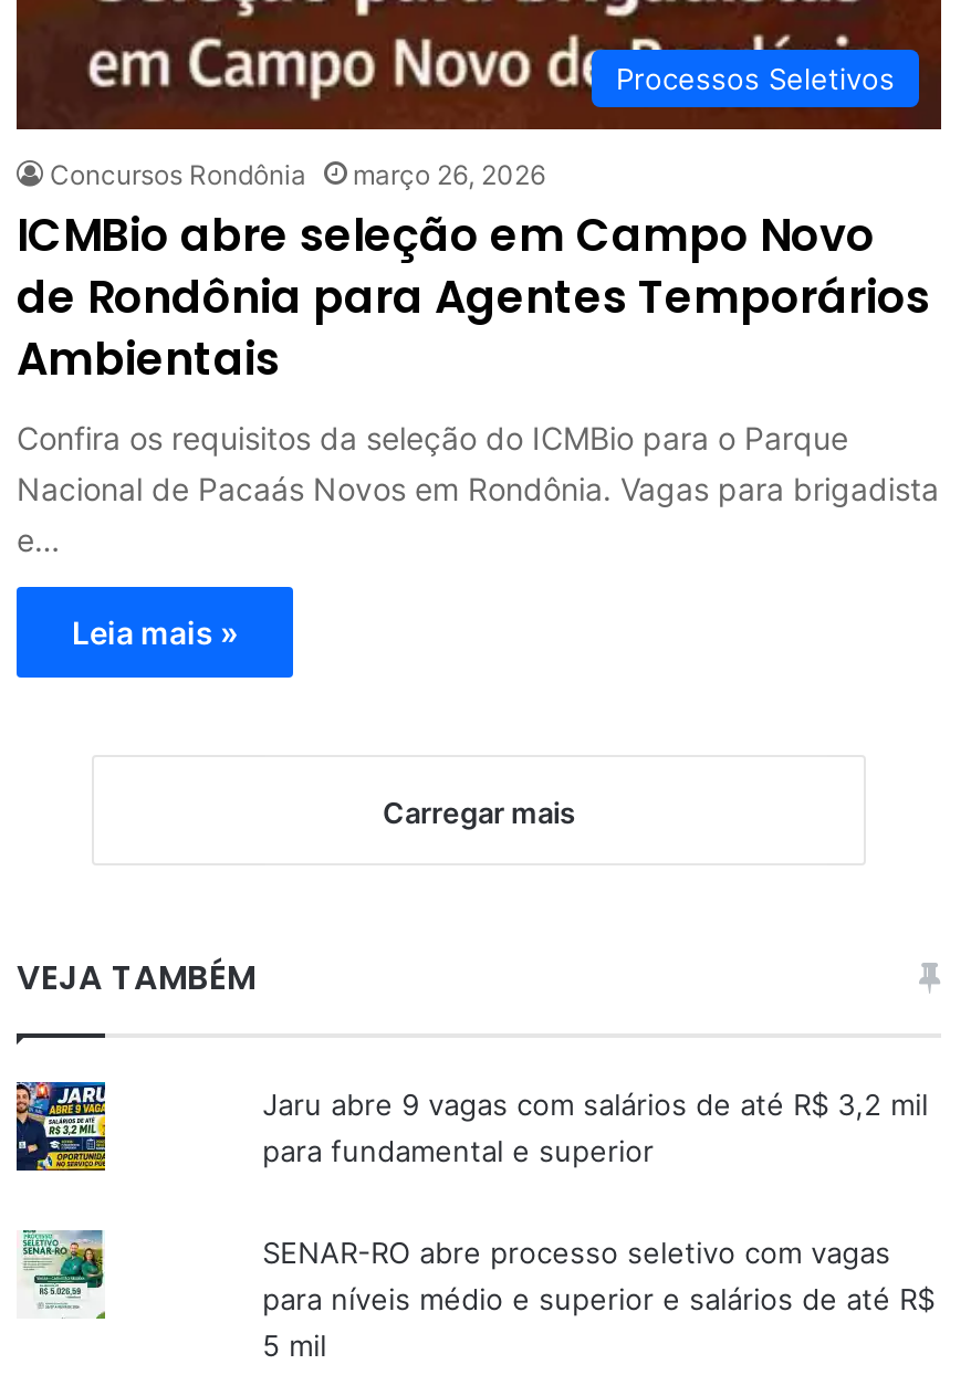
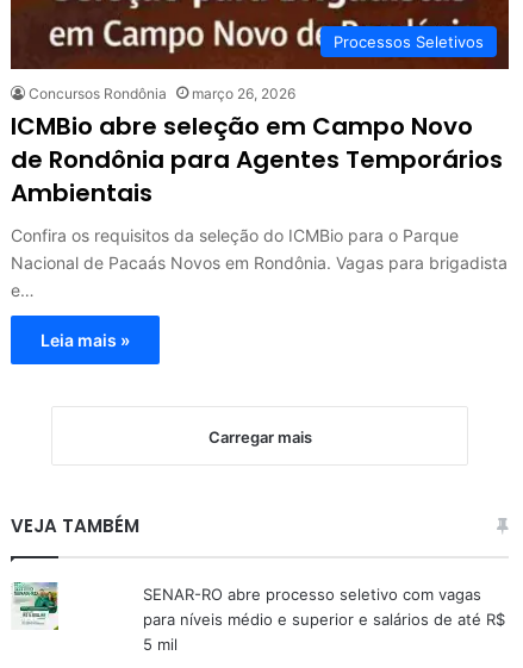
- [image]

- Jaru abre 9 vagas com salários de até R$ 3,2 mil
- para fundamental e superior
